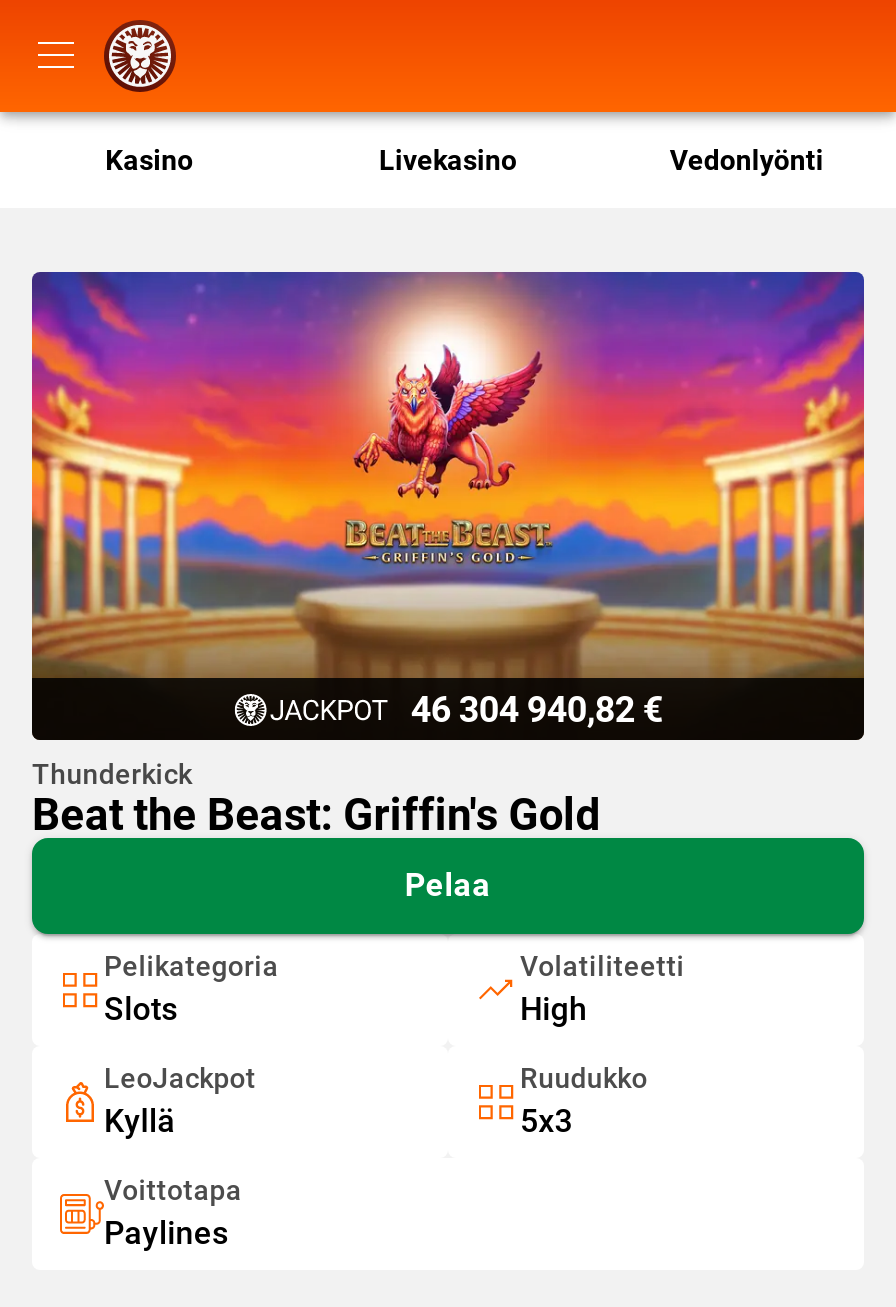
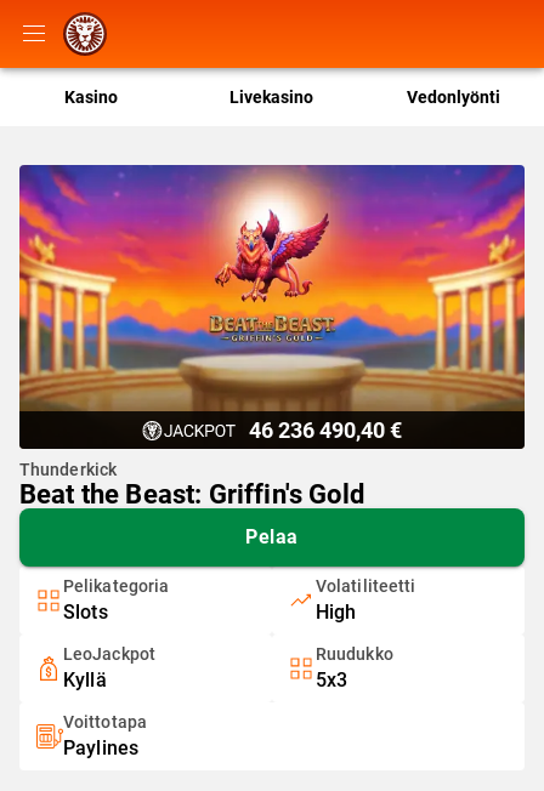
- 46 304 940,82 €
+ 46 236 490,40 €
